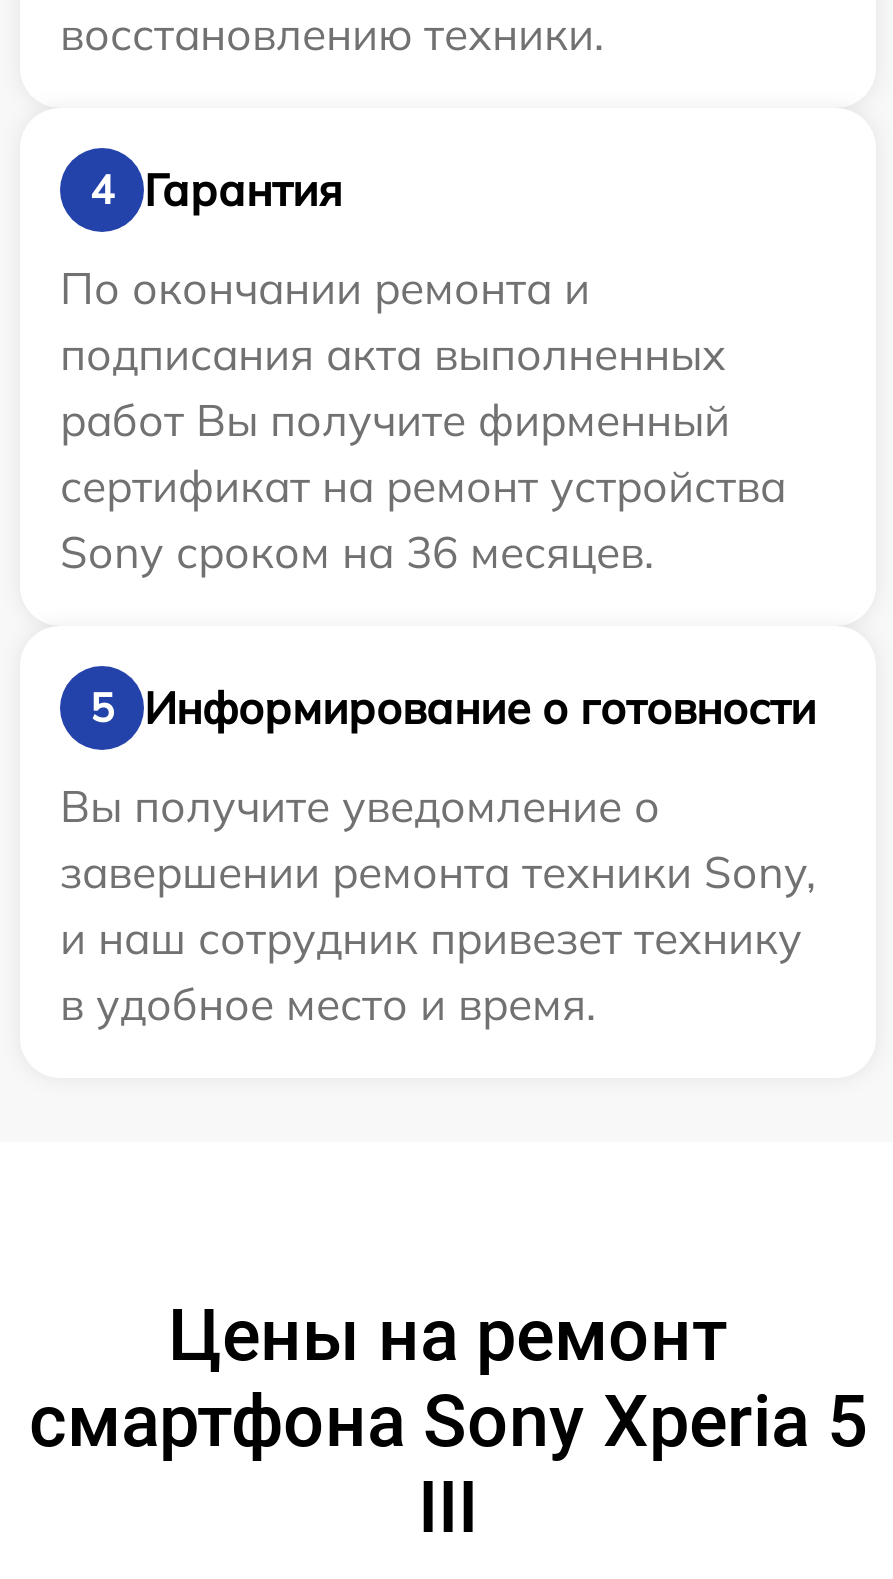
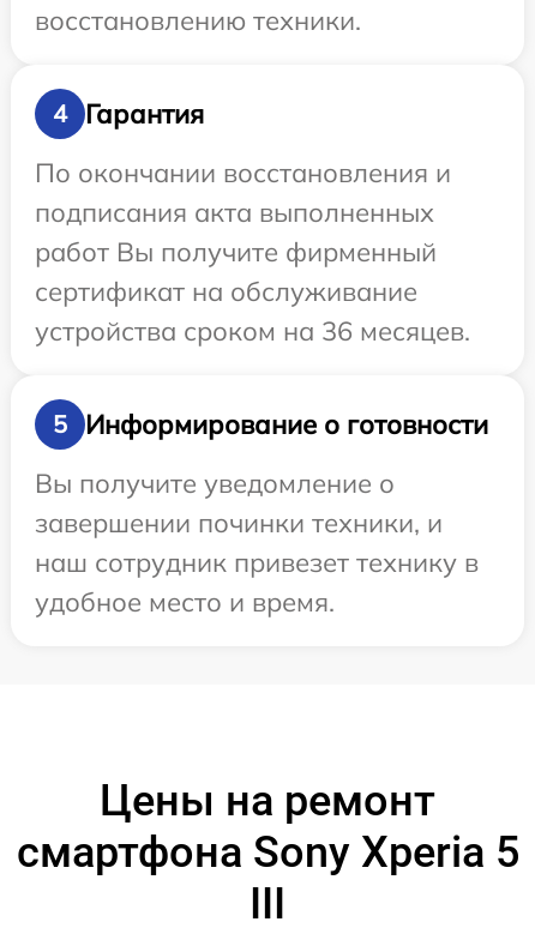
- По окончании ремонта и
+ По окончании восстановления и

- сертификат на ремонт устройства
- Sony сроком на 36 месяцев.
+ сертификат на обслуживание
+ устройства сроком на 36 месяцев.

- завершении ремонта техники Sony,
- и наш сотрудник привезет технику
- в удобное место и время.
+ завершении починки техники, и
+ наш сотрудник привезет технику в
+ удобное место и время.
